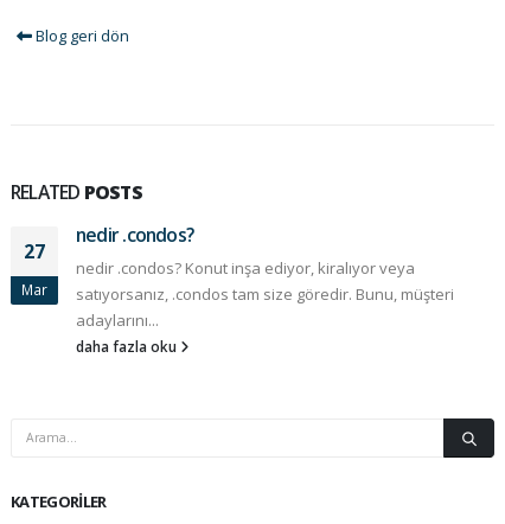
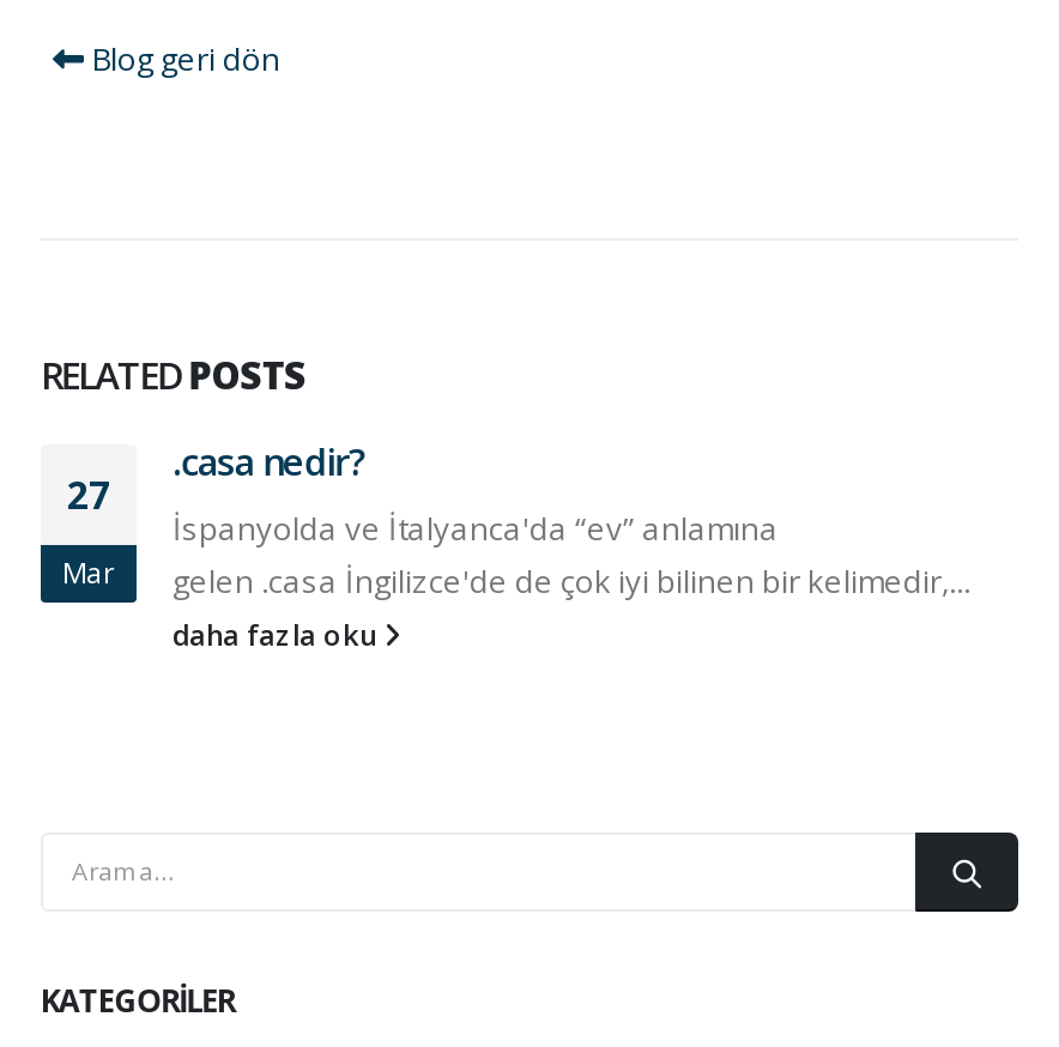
- nedir .condos?
- nedir .condos? Konut inşa ediyor, kiralıyor veya
- satıyorsanız, .condos tam size göredir. Bunu, müşteri
- adaylarını...
+ .casa nedir?
+ İspanyolda ve İtalyanca'da “ev” anlamına
+ gelen .casa İngilizce'de de çok iyi bilinen bir kelimedir,...

moved up: daha fazla oku
